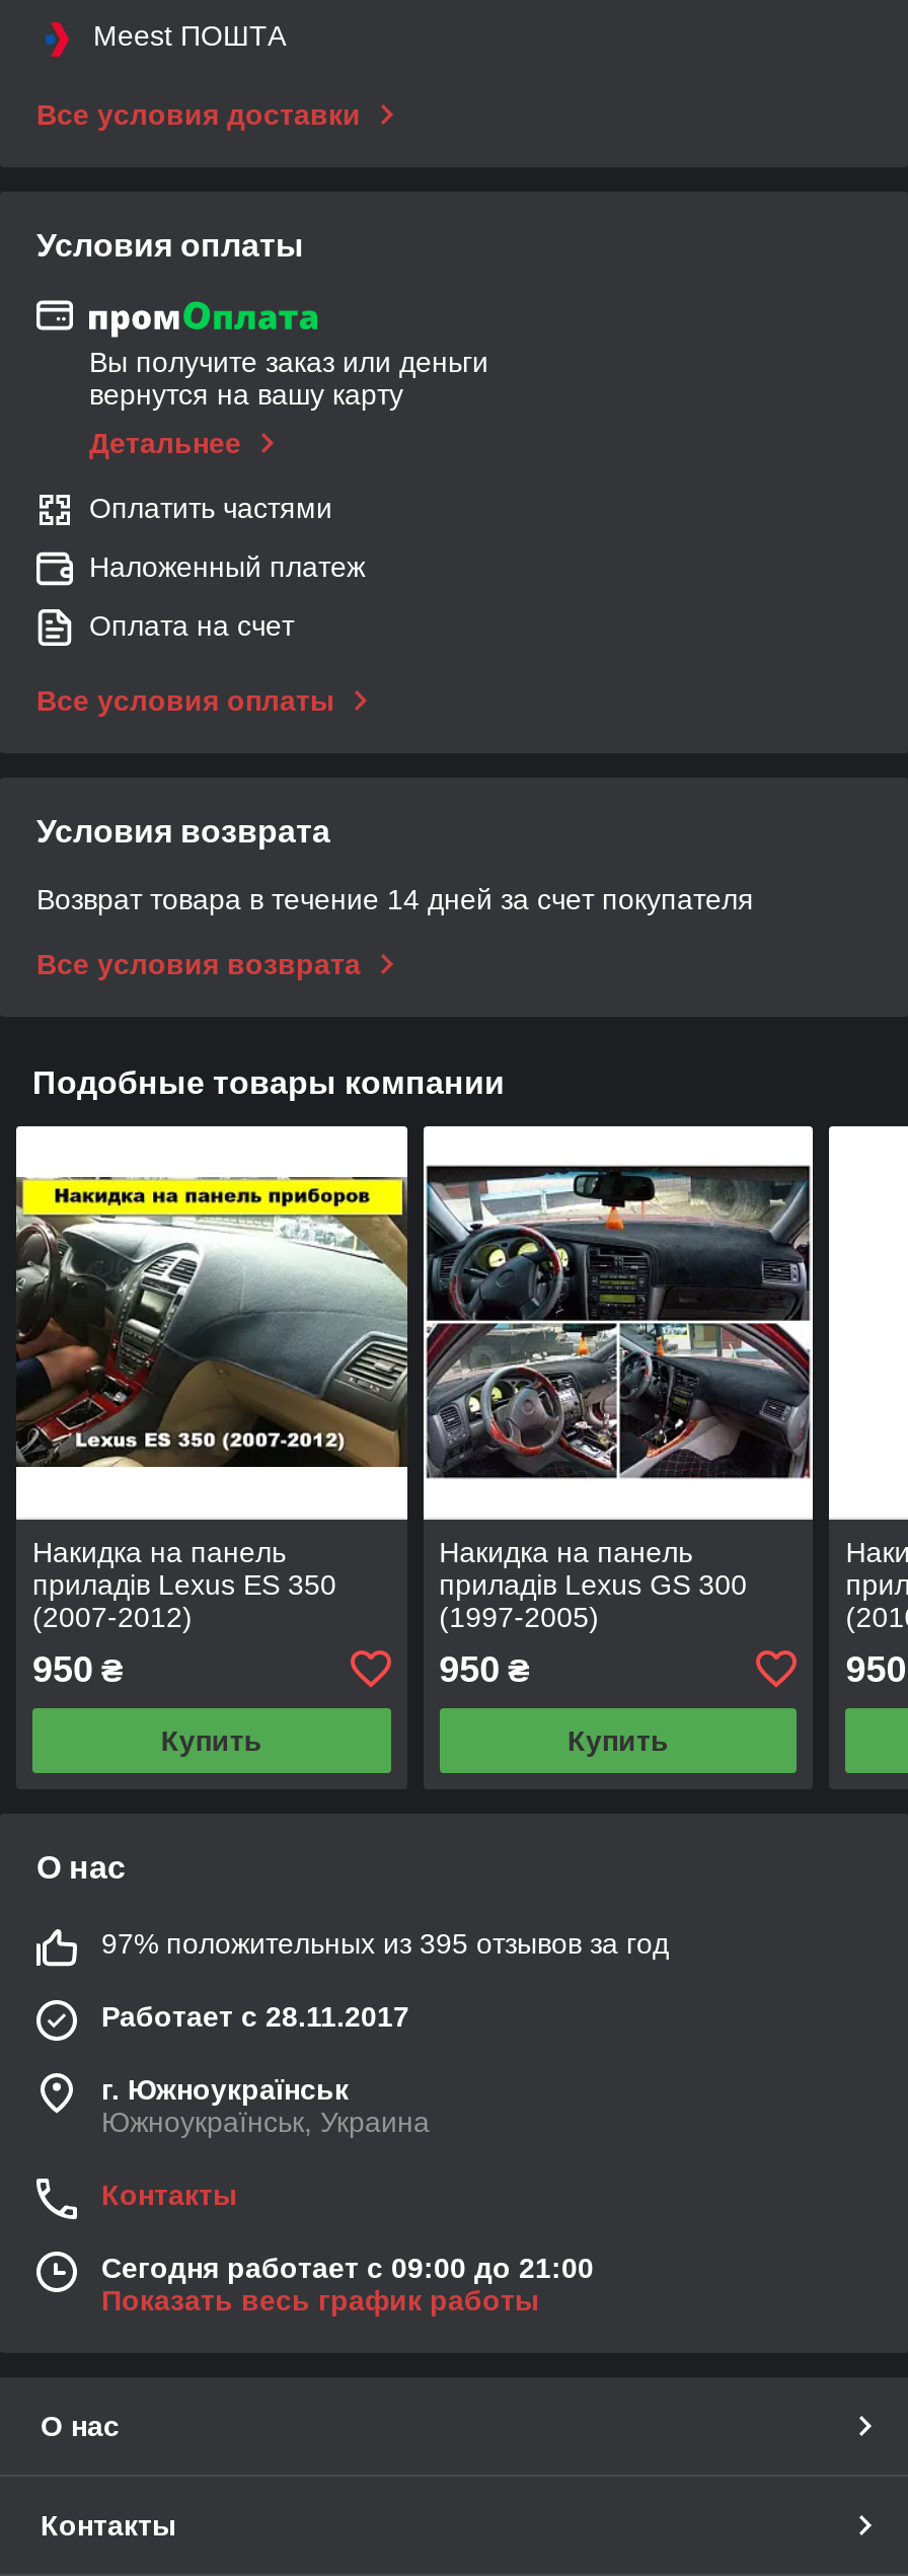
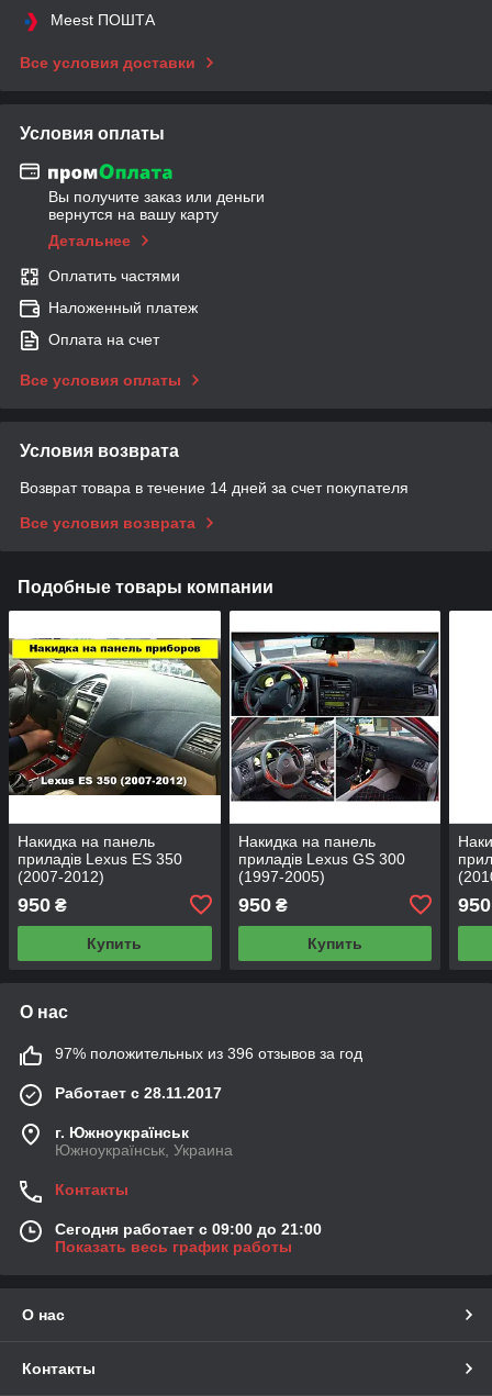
- 97% положительных из 395 отзывов за год
+ 97% положительных из 396 отзывов за год
